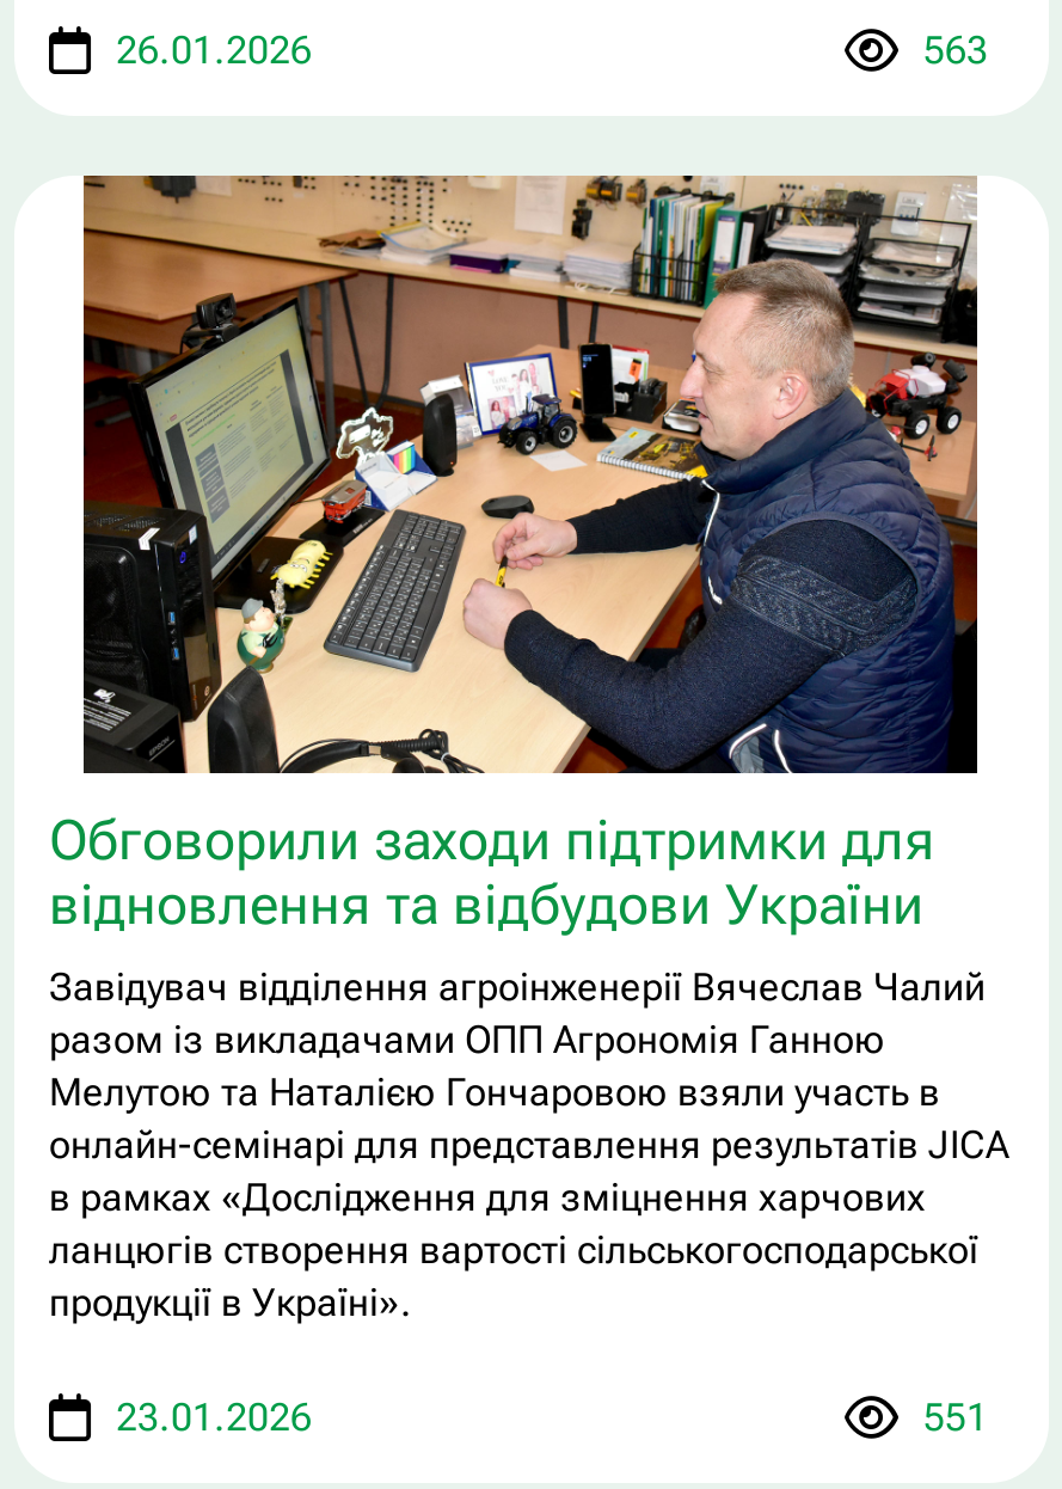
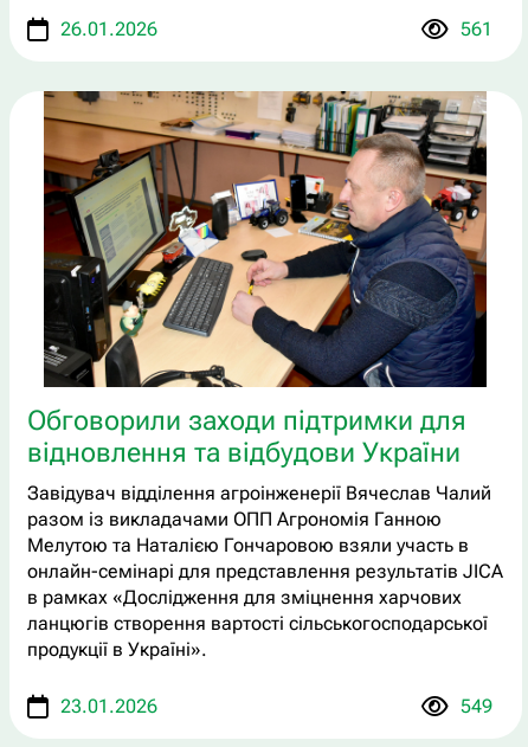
- 563
+ 561

- 551
+ 549
